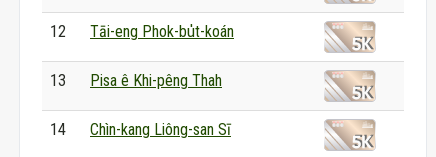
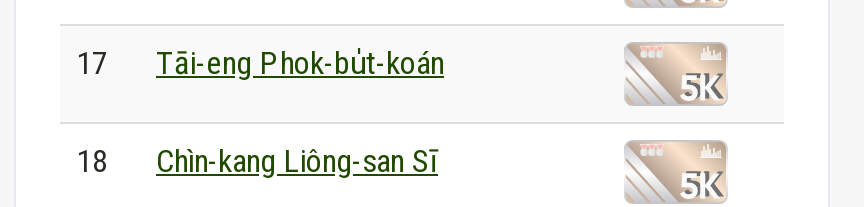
- 12 Tāi-eng Phok-bu̍t-koán
+ 17 Tāi-eng Phok-bu̍t-koán

- 13
- Pisa ê Khi-pêng Thah
- 14
+ 18
